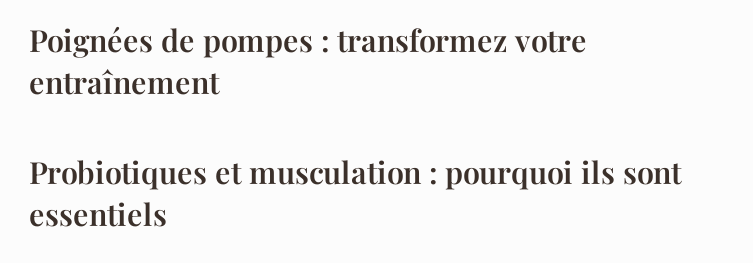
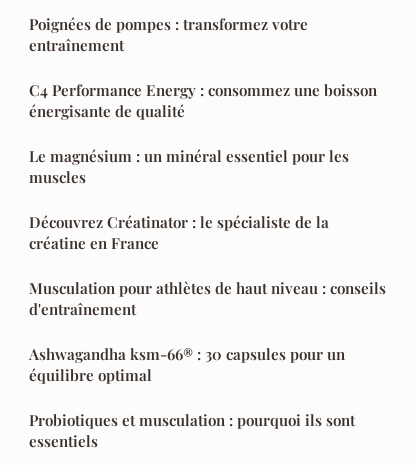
+ C4 Performance Energy : consommez une boisson
+ énergisante de qualité
+ Le magnésium : un minéral essentiel pour les
+ muscles
+ Découvrez Créatinator : le spécialiste de la
+ créatine en France
+ Musculation pour athlètes de haut niveau : conseils
+ d'entraînement
+ Ashwagandha ksm-66® : 30 capsules pour un
+ équilibre optimal
